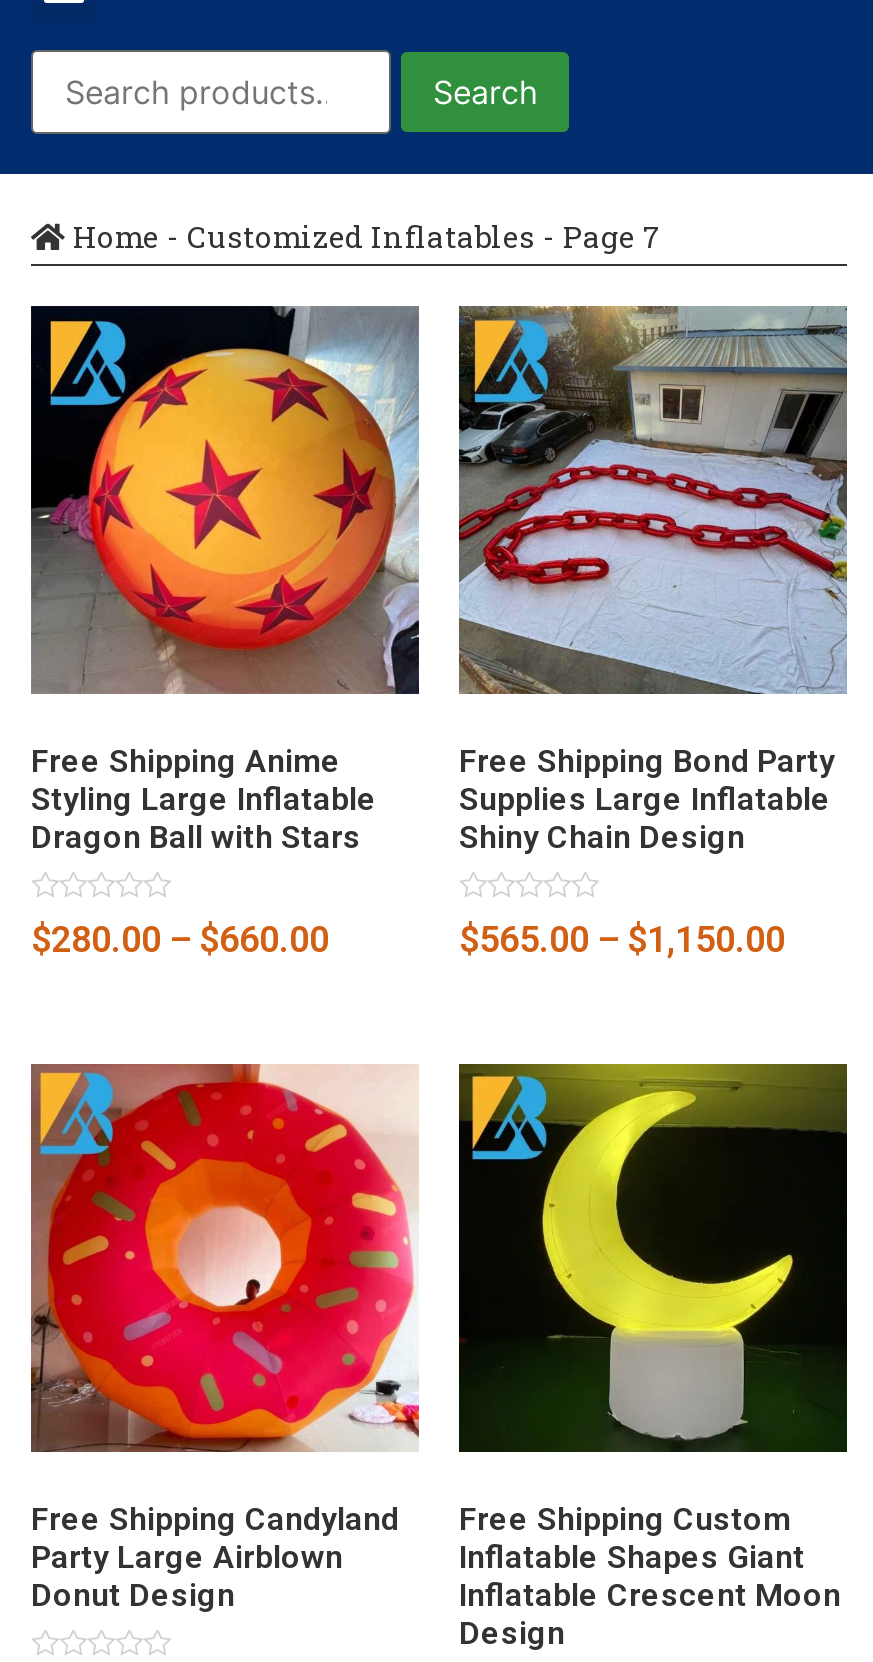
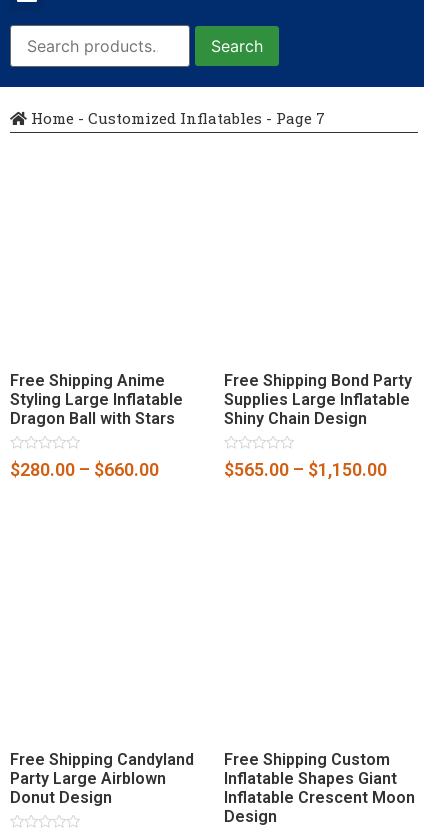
- [image]

- [image]

- [image]

- [image]
